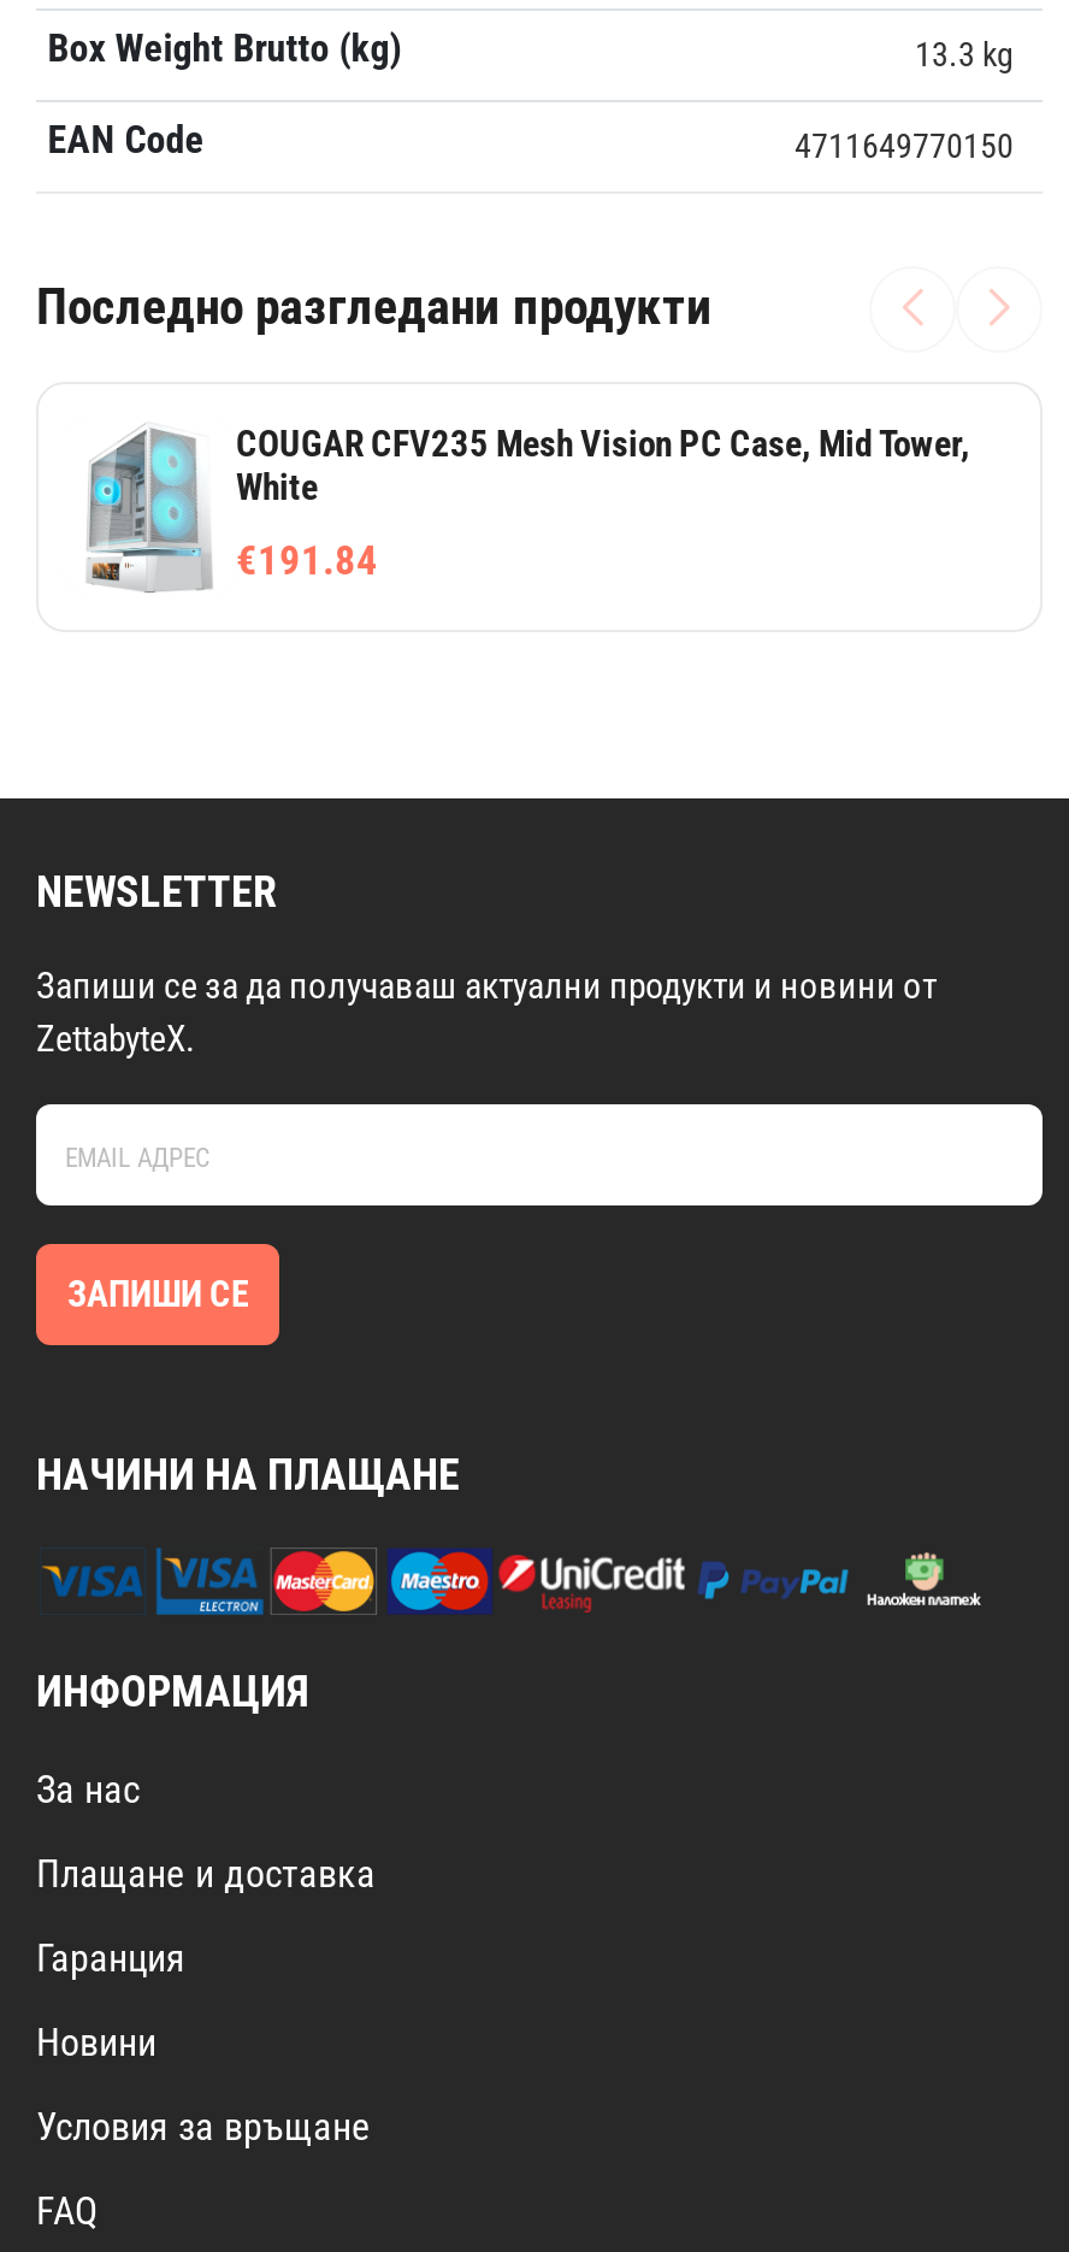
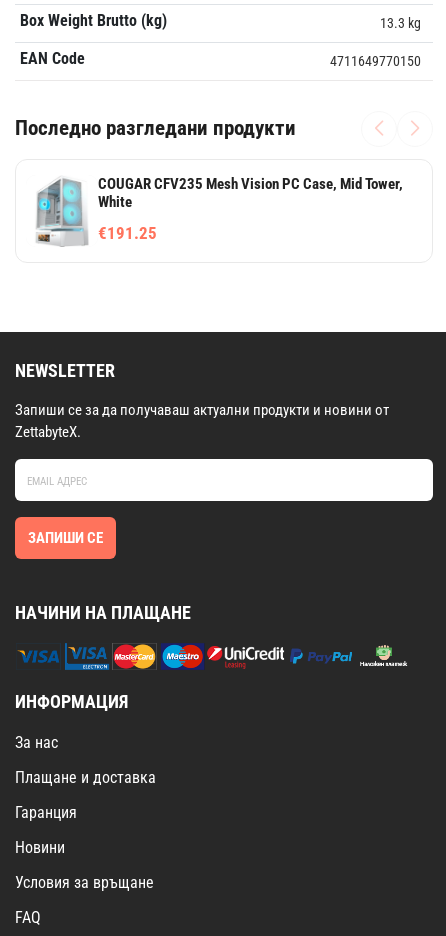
- €191.84
+ €191.25
